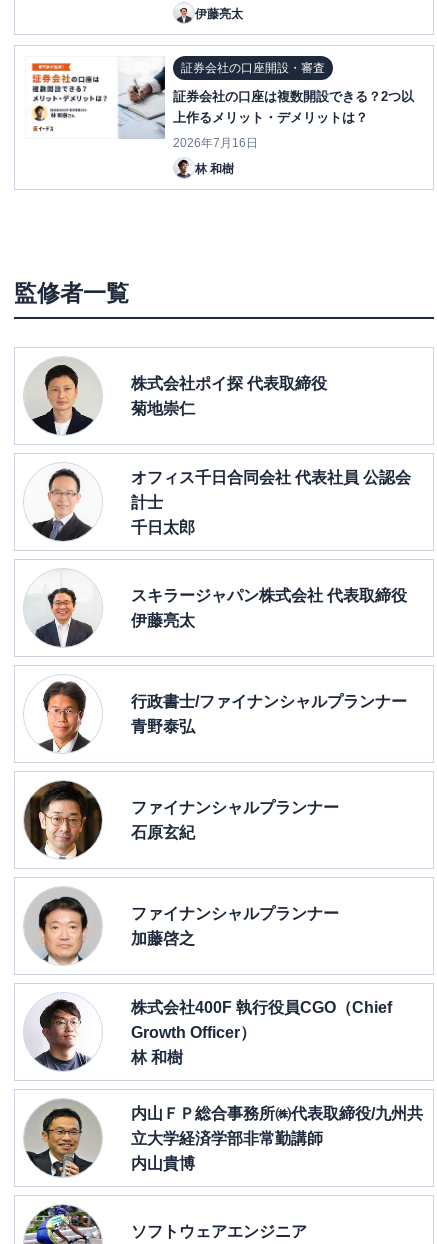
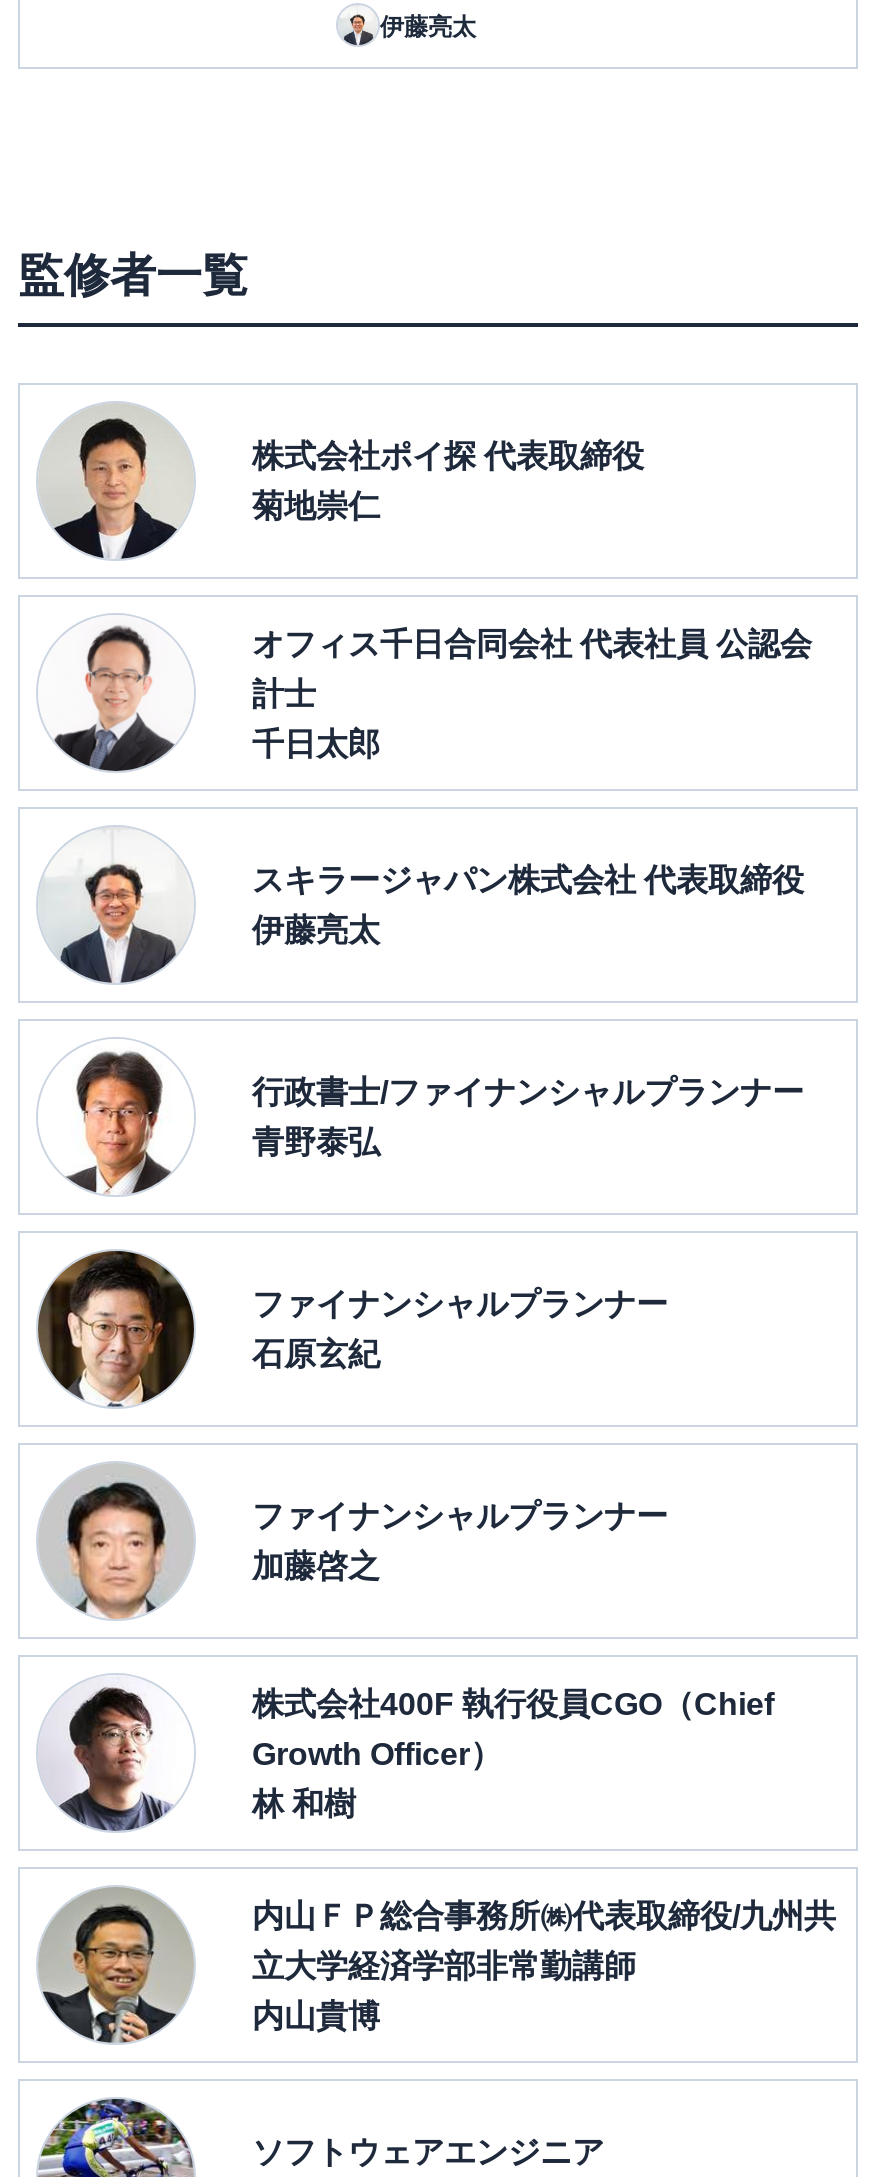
- [image]

- [image]
- 証券会社の口座開設・審査
- 証券会社の口座は複数開設できる？2つ以
- 上作るメリット・デメリットは？
- 2026年7月16日
- 林 和樹
